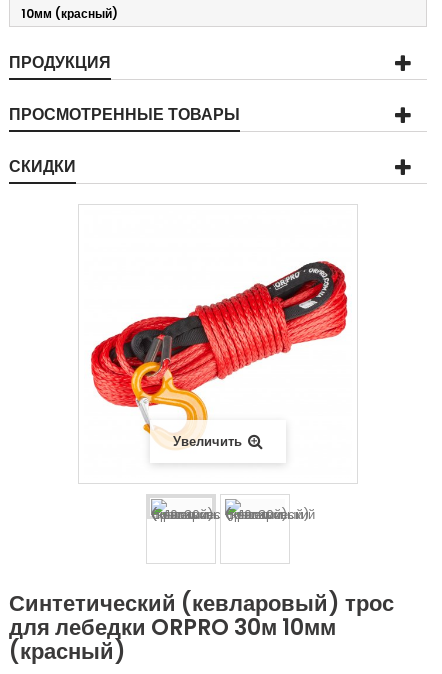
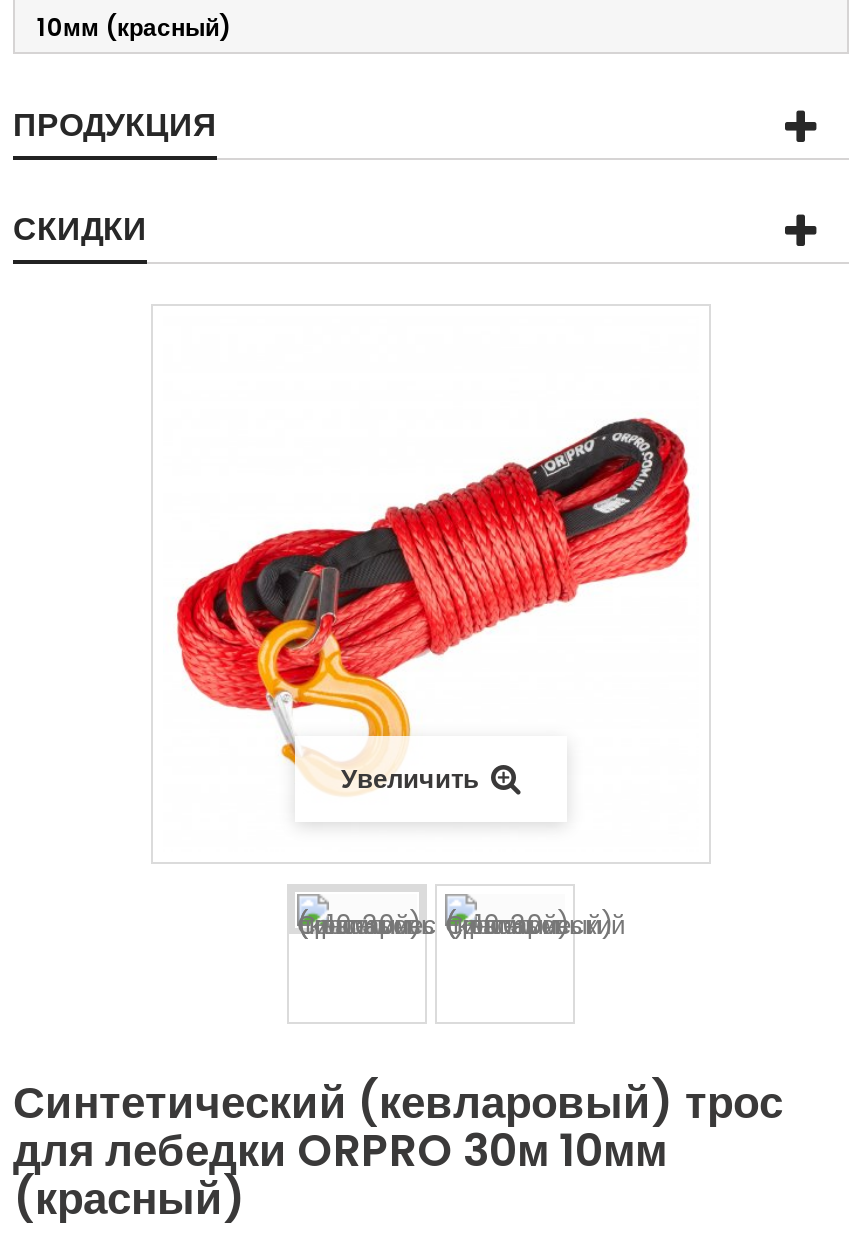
- ПРОСМОТРЕННЫЕ ТОВАРЫ
